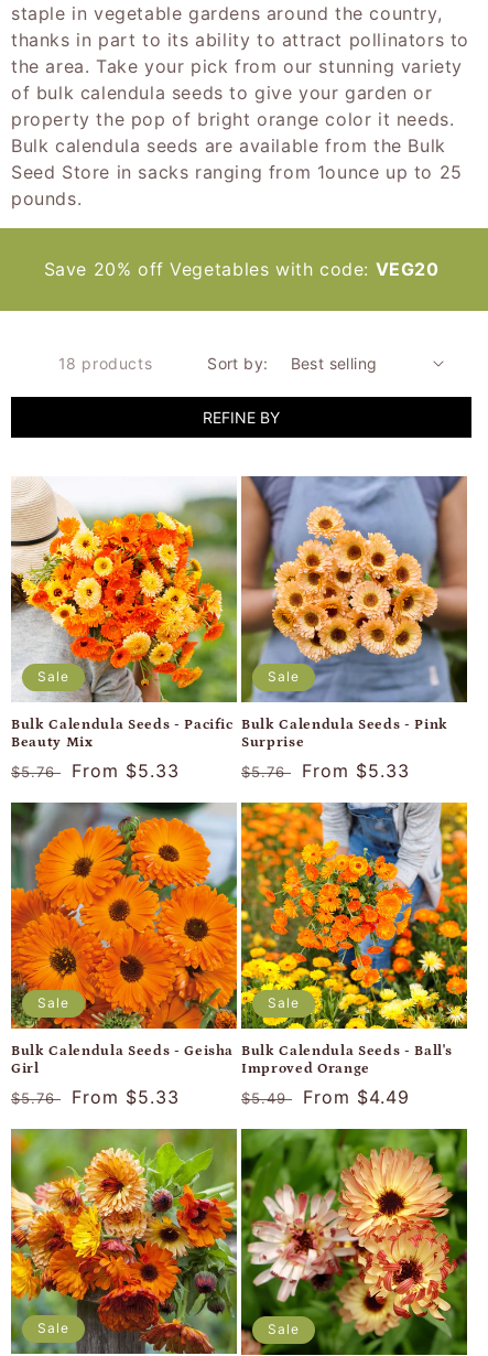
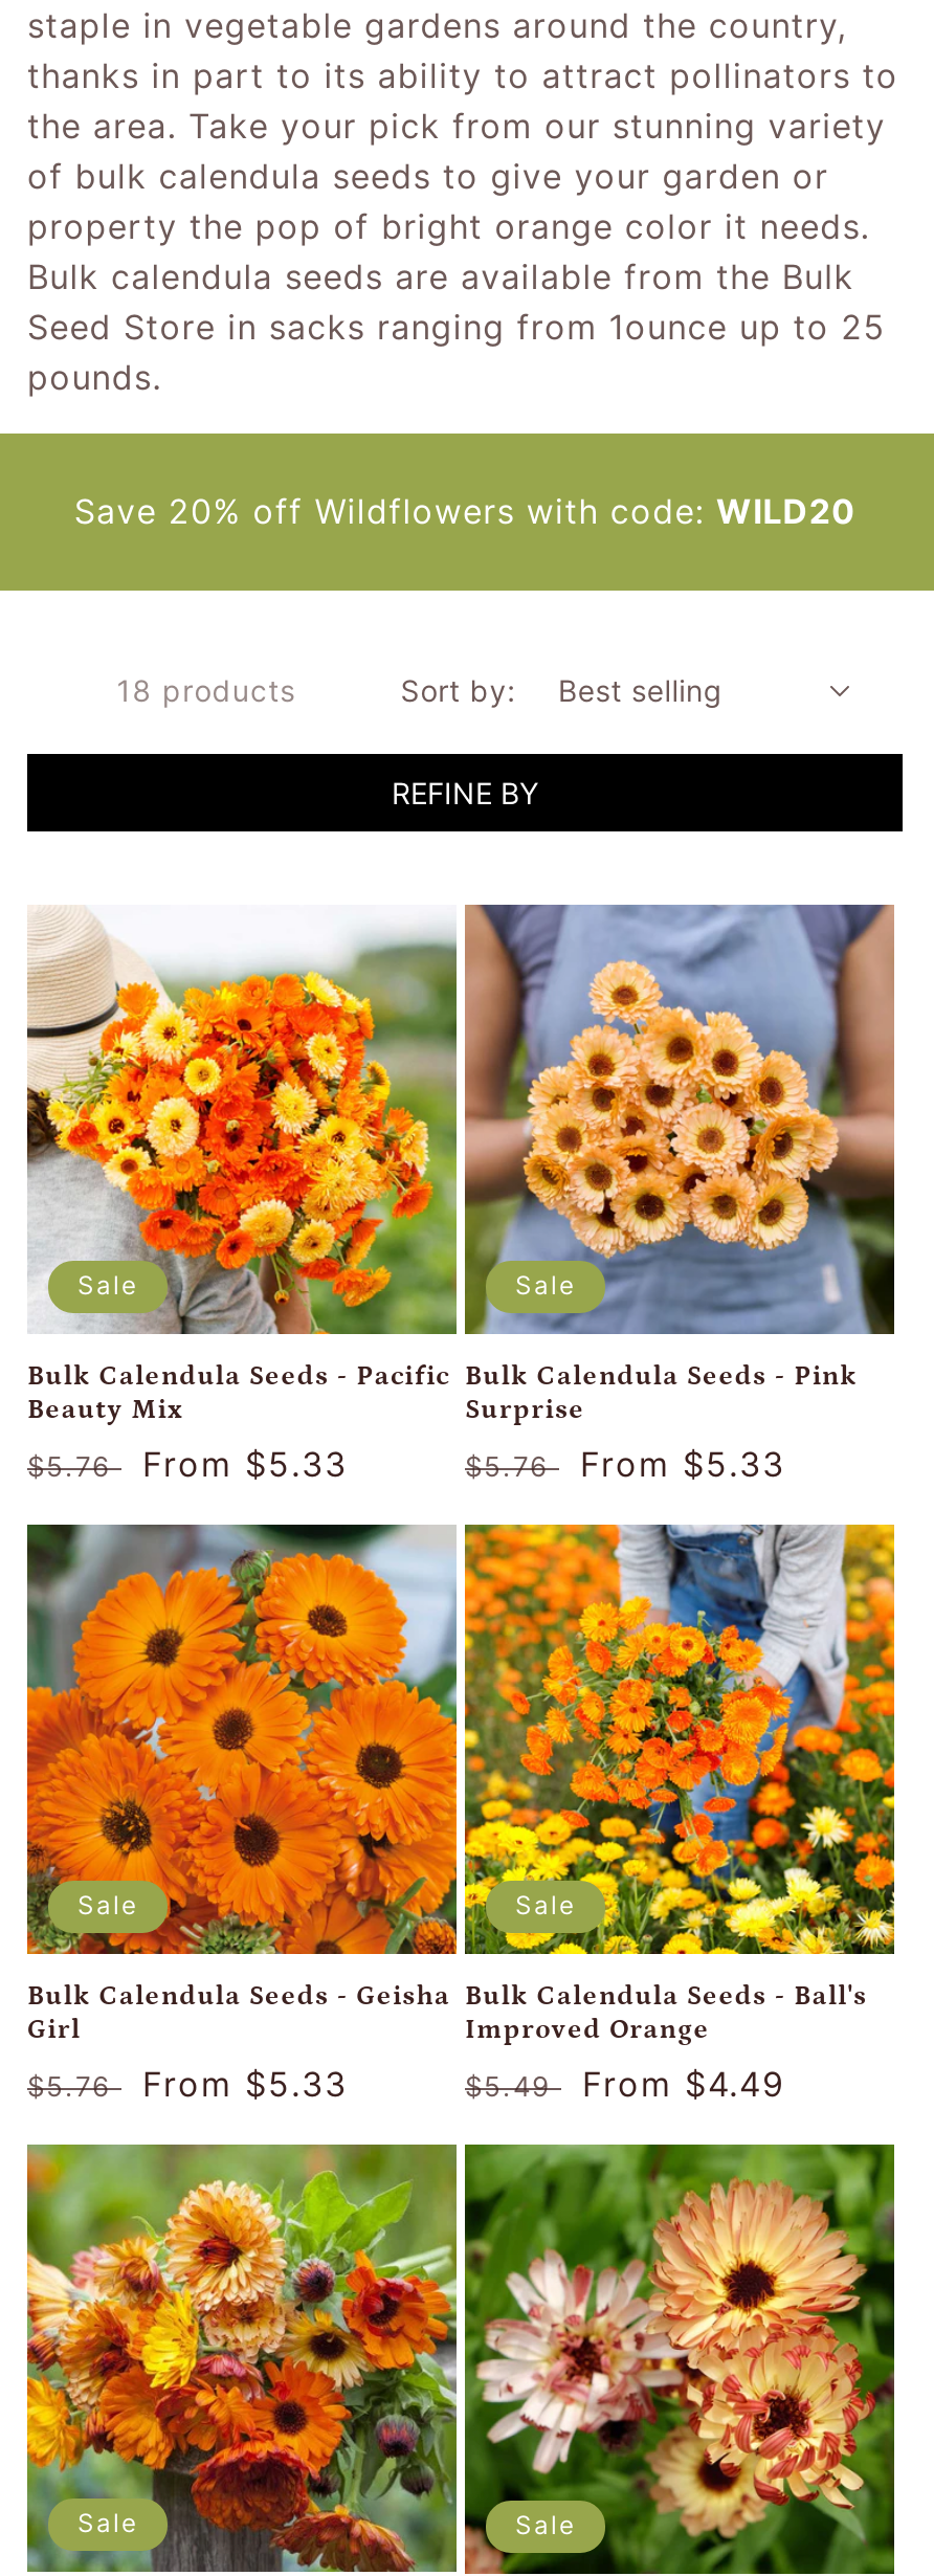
- Save 20% off Vegetables with code: VEG20
+ Save 20% off Wildflowers with code: WILD20
